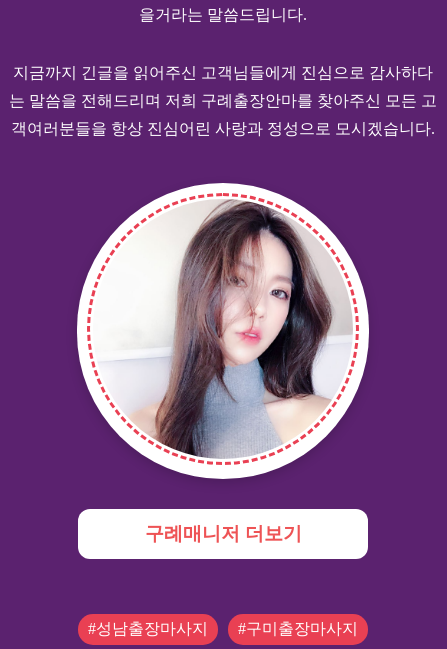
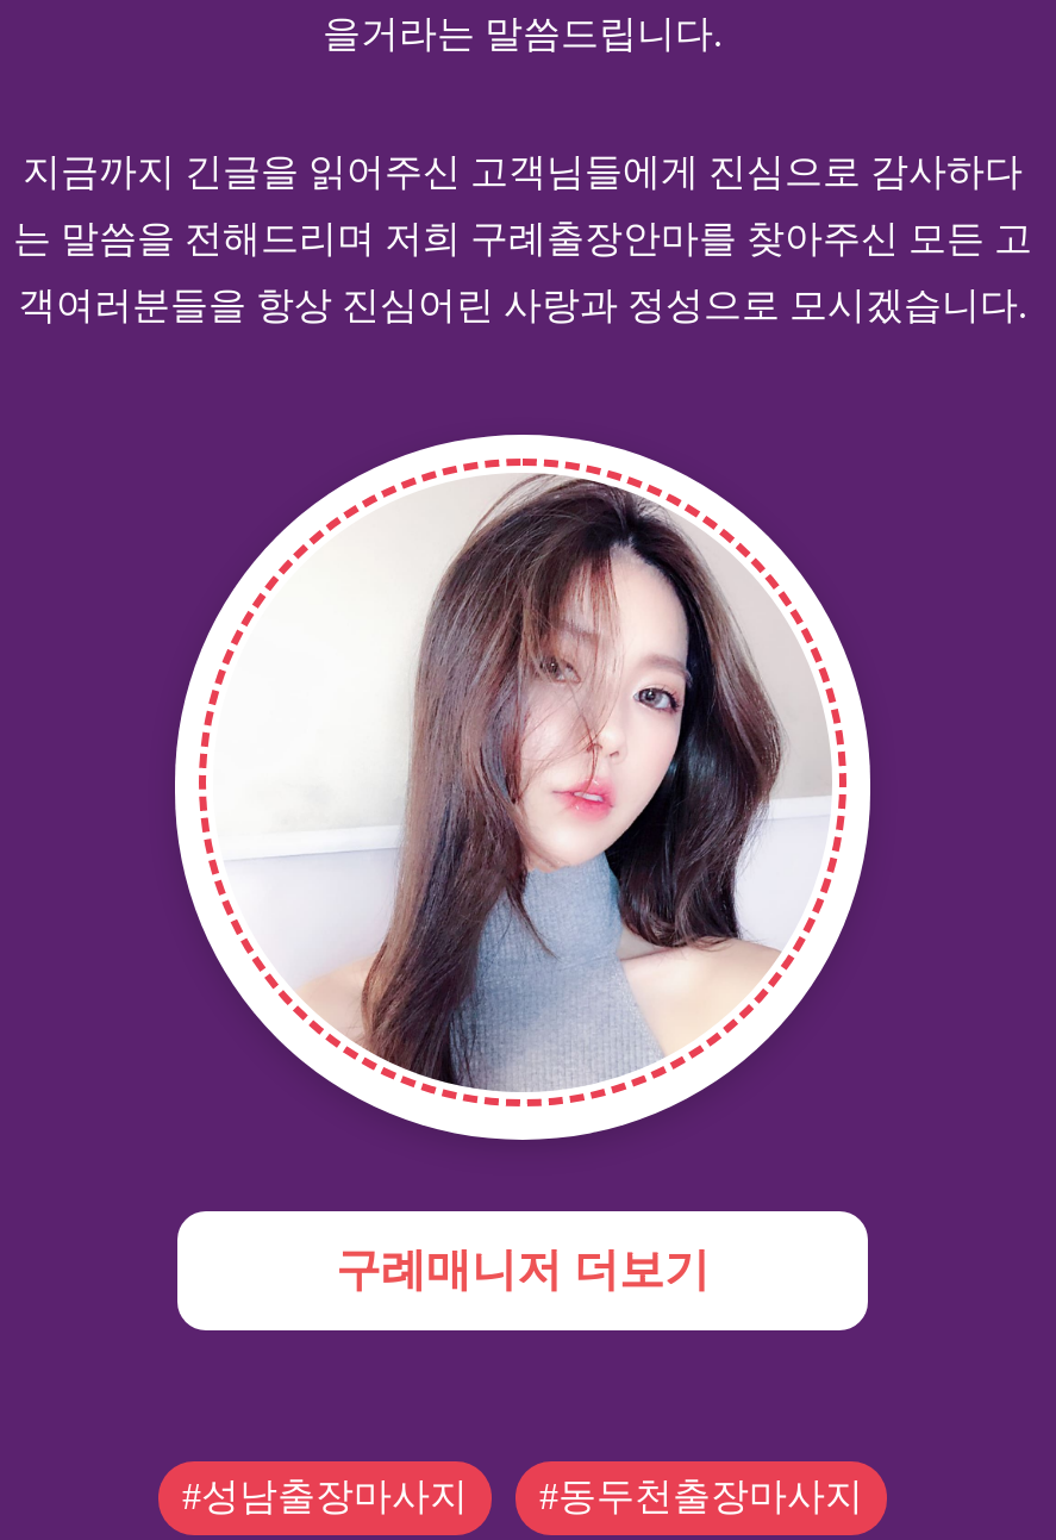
- #구미출장마사지
+ #동두천출장마사지
